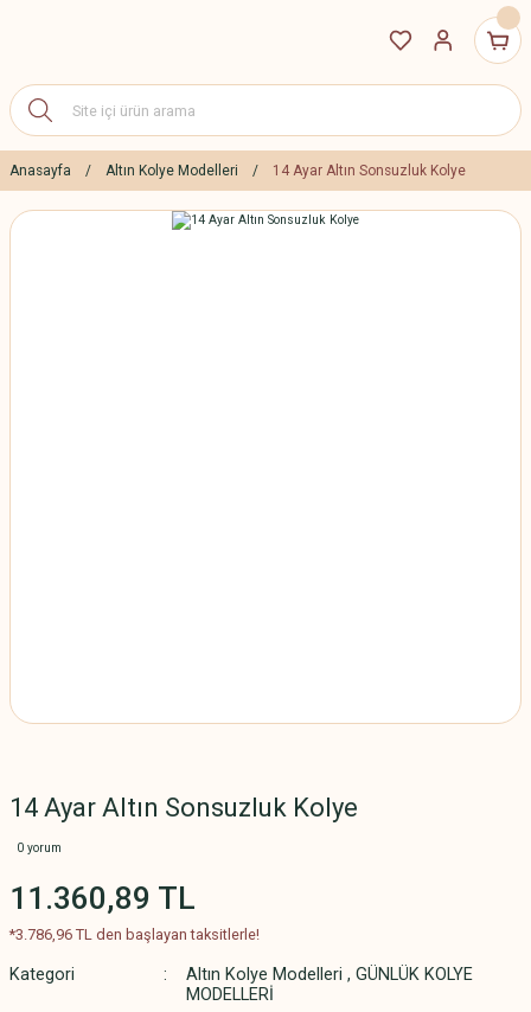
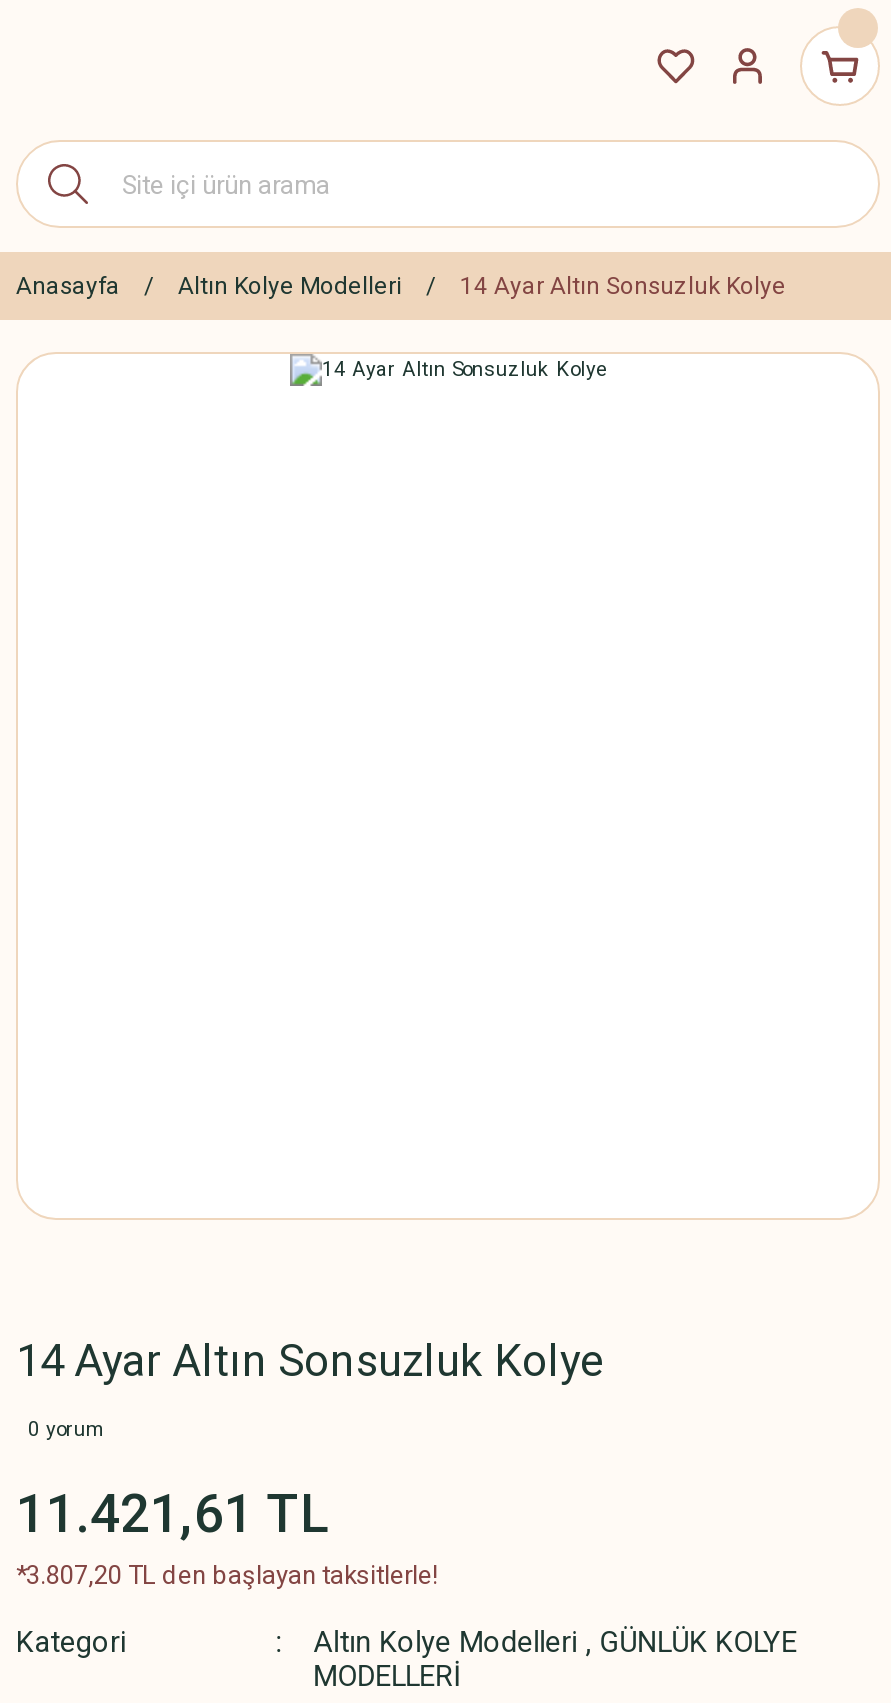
- 11.360,89 TL
+ 11.421,61 TL

- *3.786,96 TL den başlayan taksitlerle!
+ *3.807,20 TL den başlayan taksitlerle!
